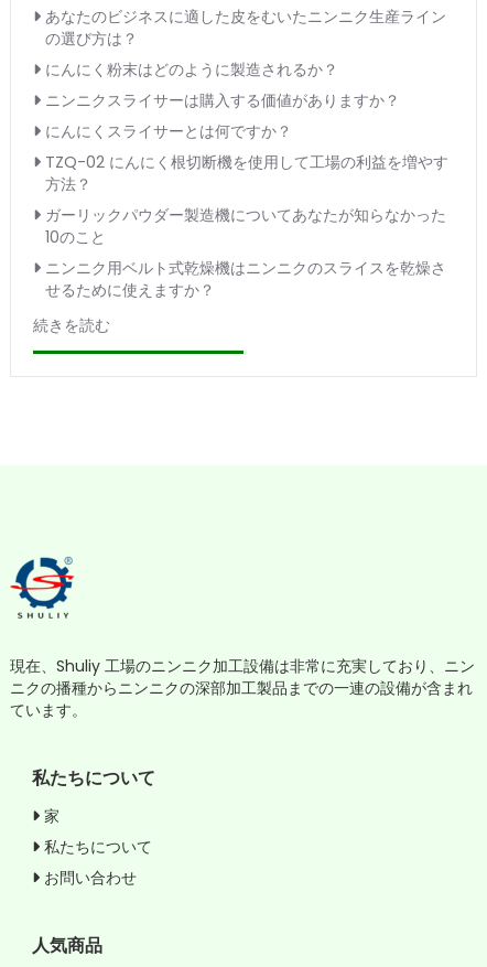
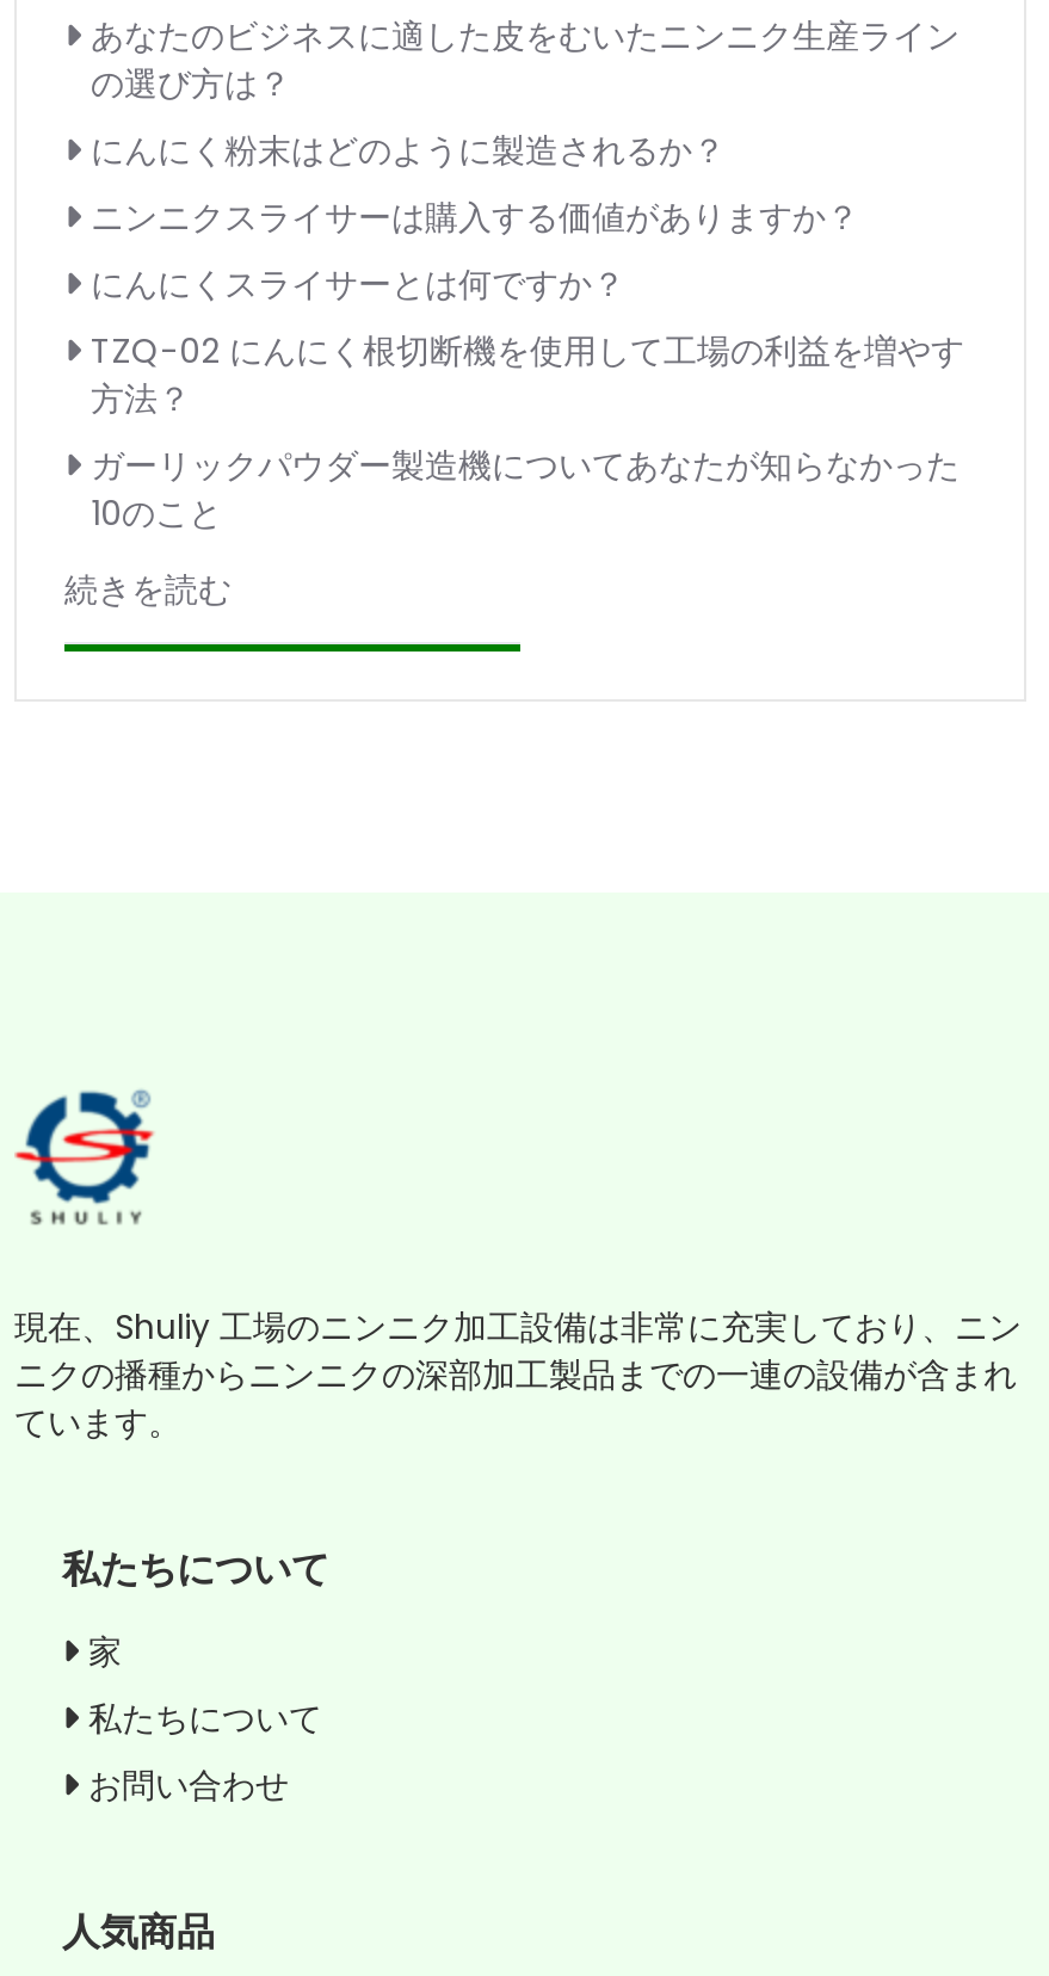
- ニンニク用ベルト式乾燥機はニンニクのスライスを乾燥さ
- せるために使えますか？
